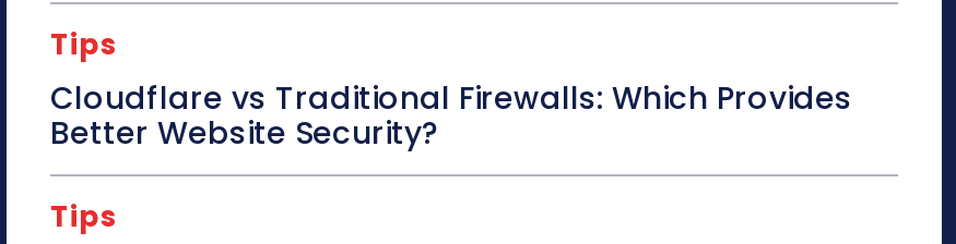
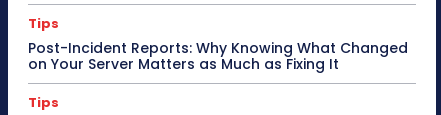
- Cloudflare vs Traditional Firewalls: Which Provides
- Better Website Security?
+ Post-Incident Reports: Why Knowing What Changed
+ on Your Server Matters as Much as Fixing It
